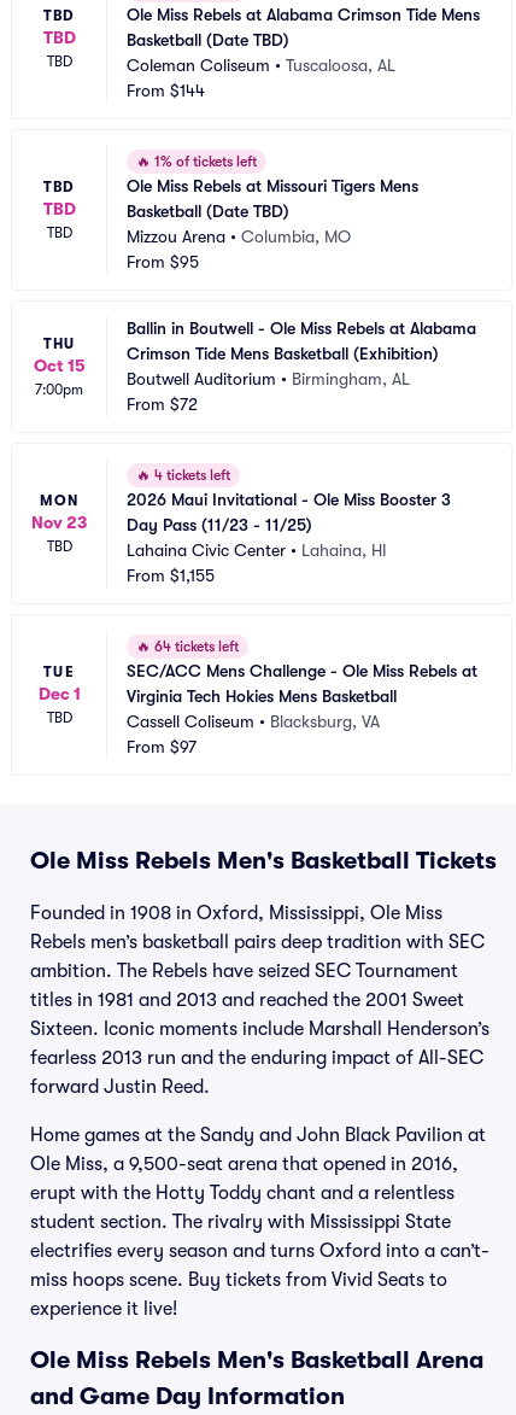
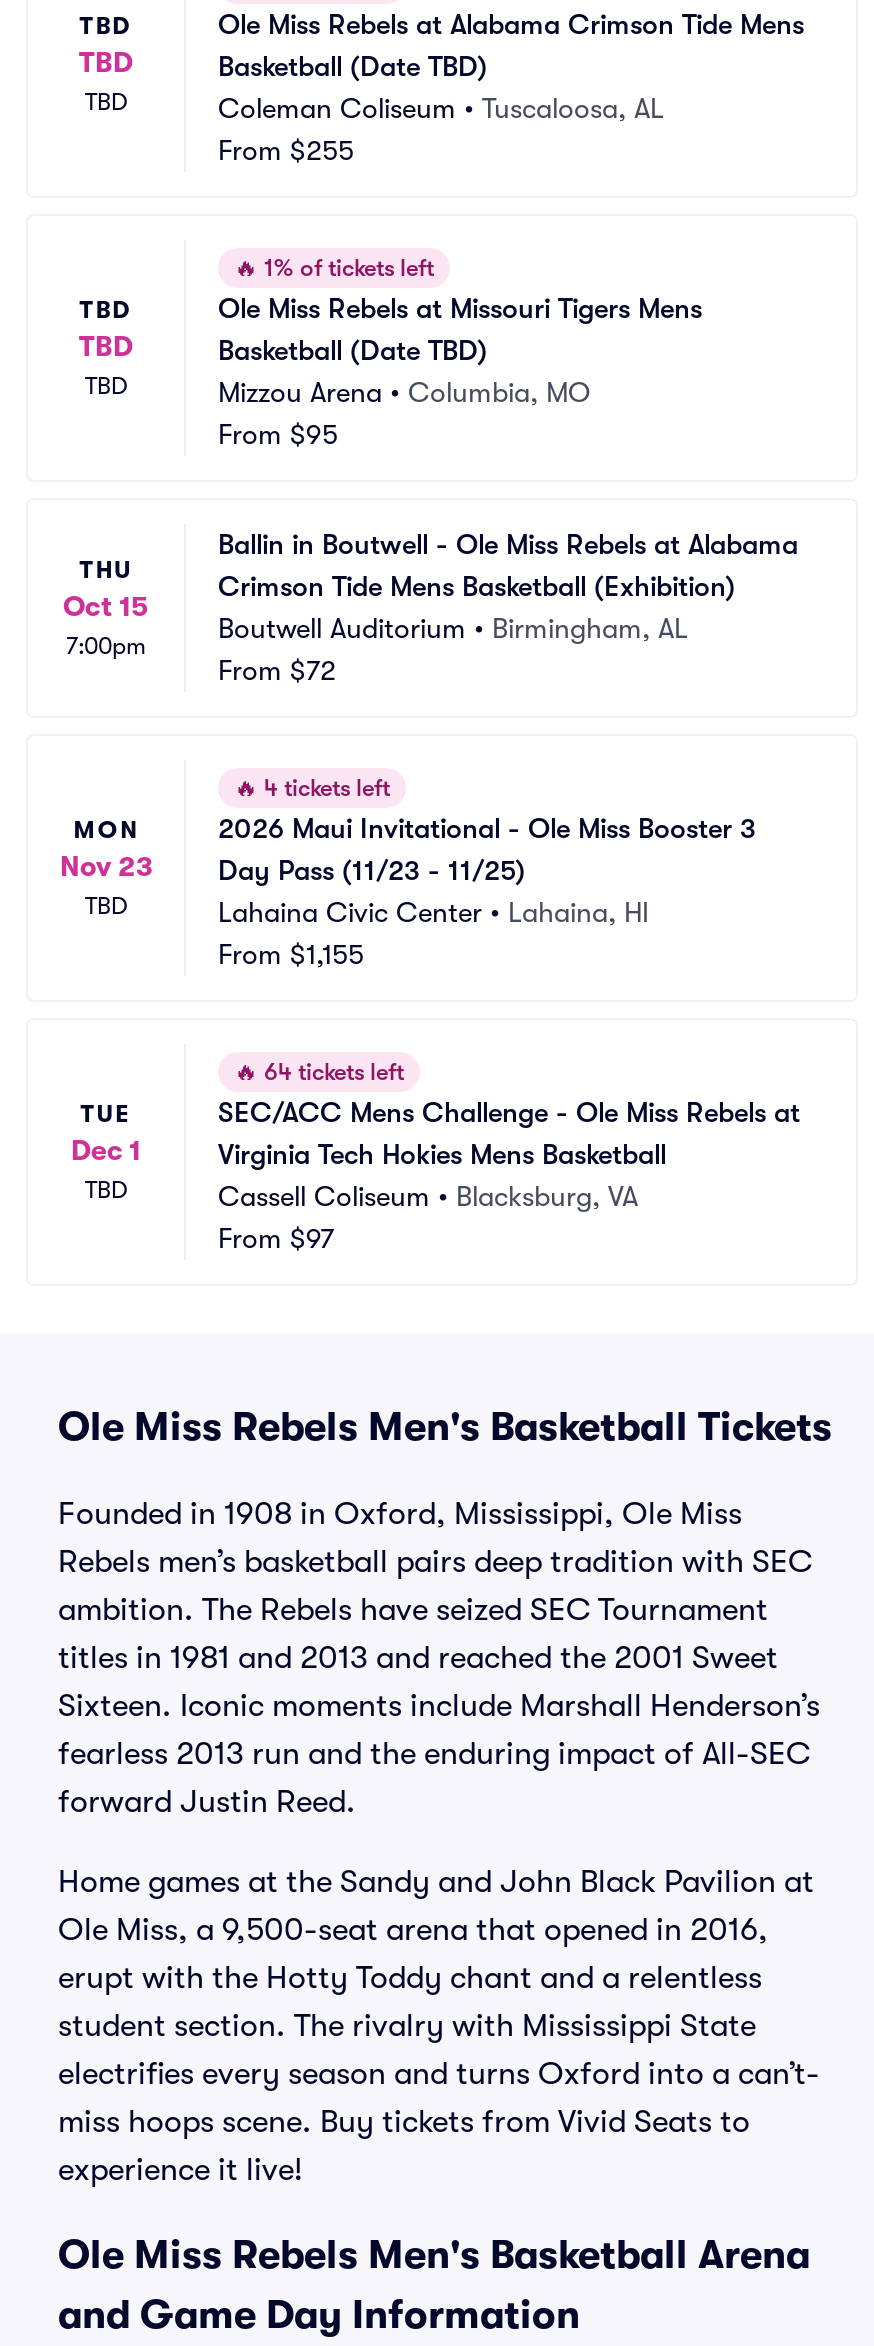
- From $144
+ From $255
